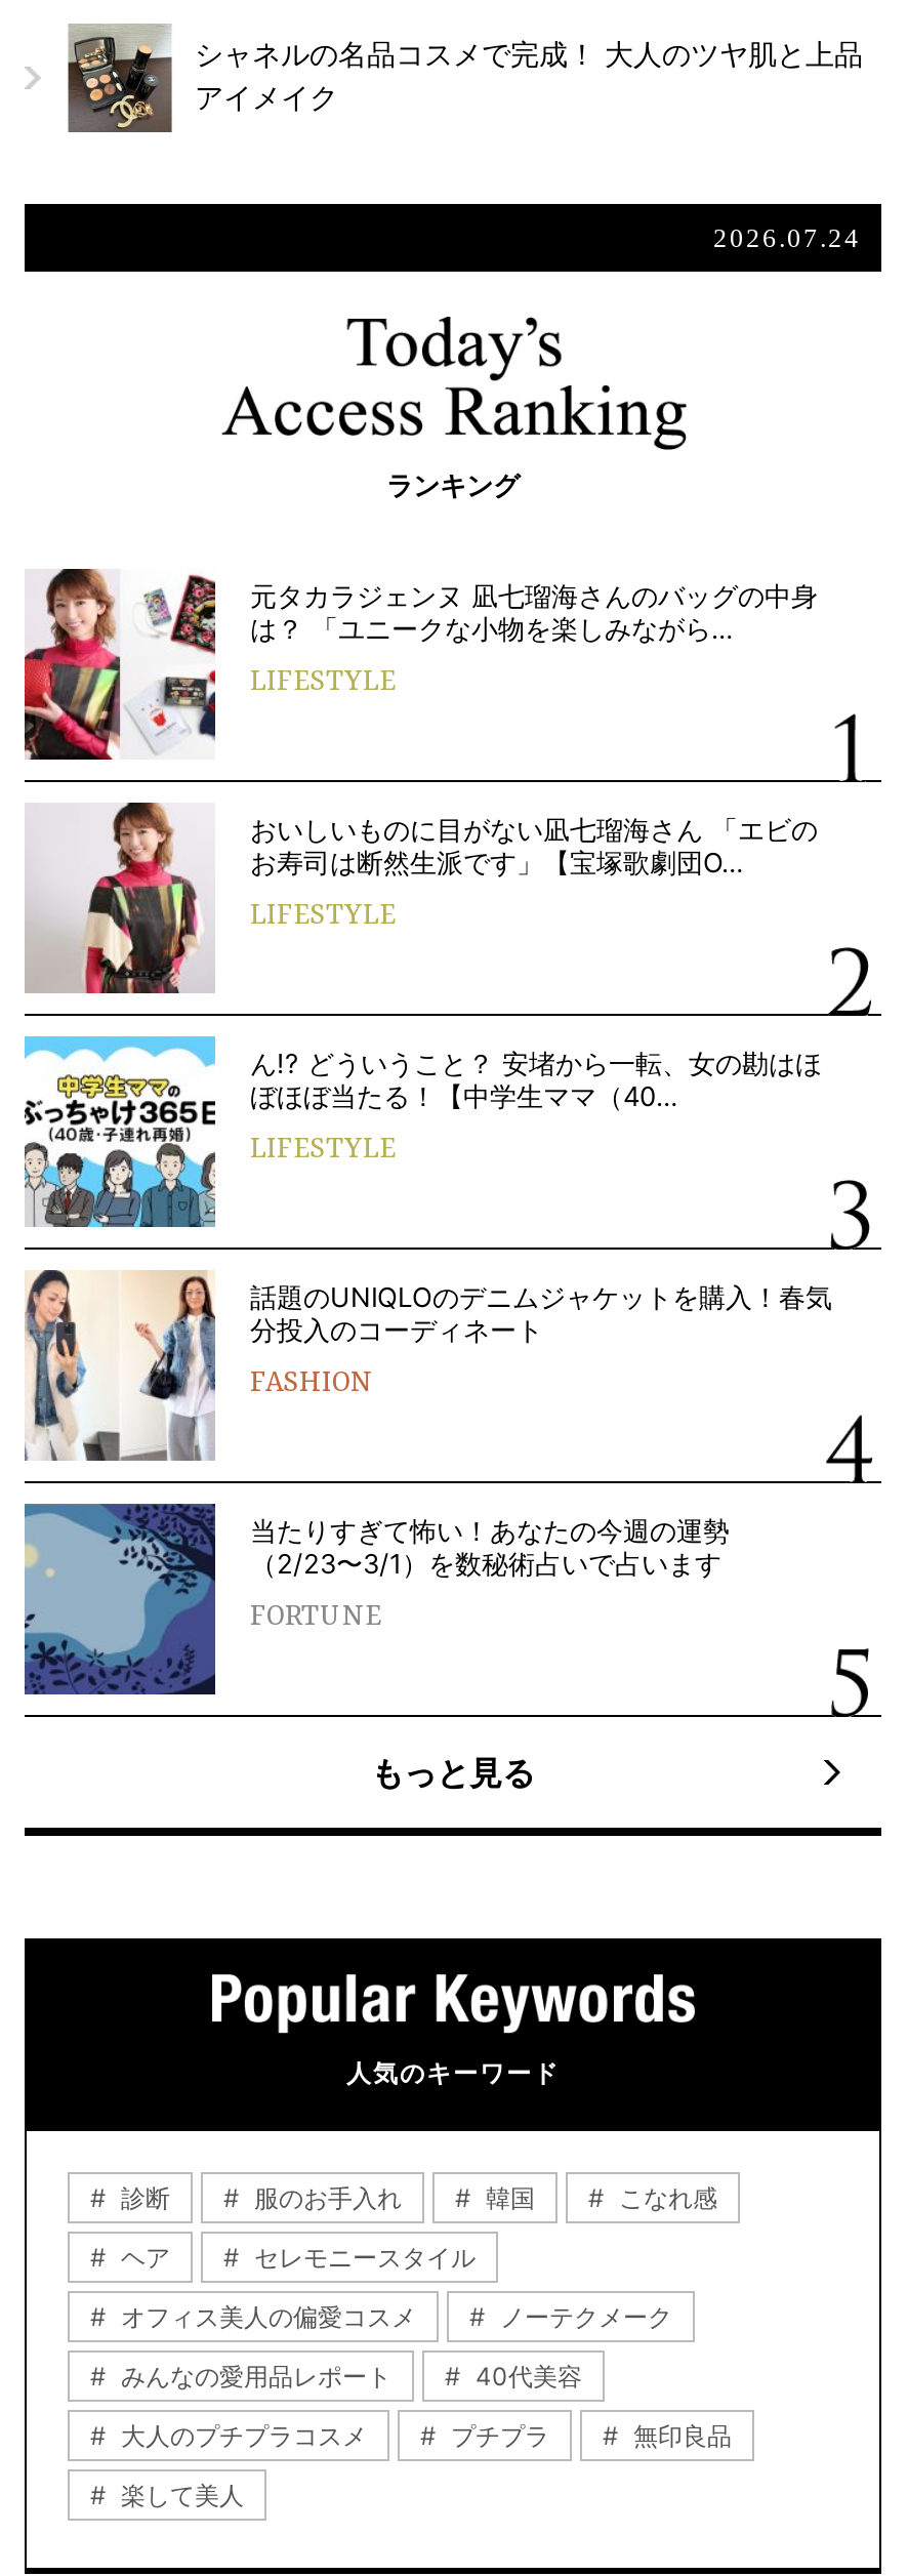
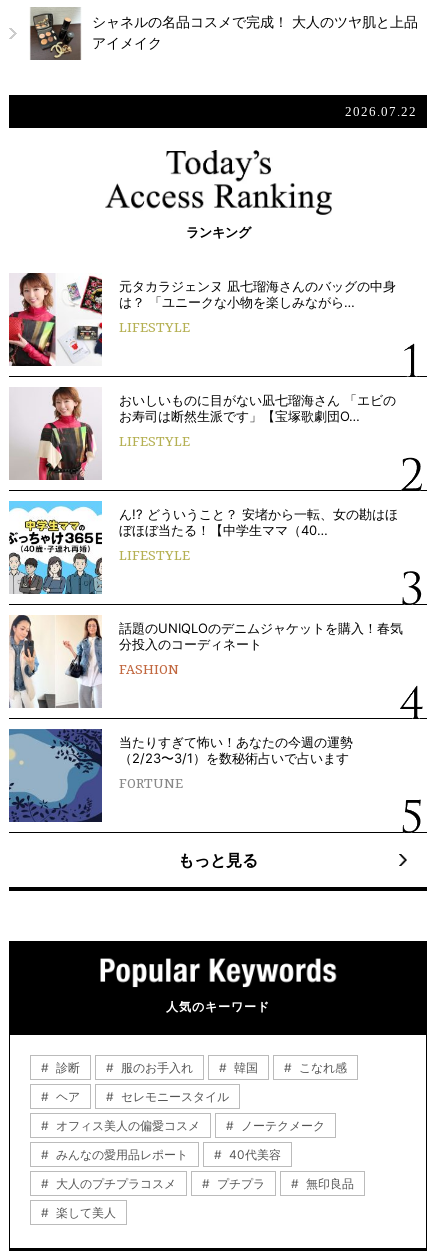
- 2026.07.24
+ 2026.07.22
